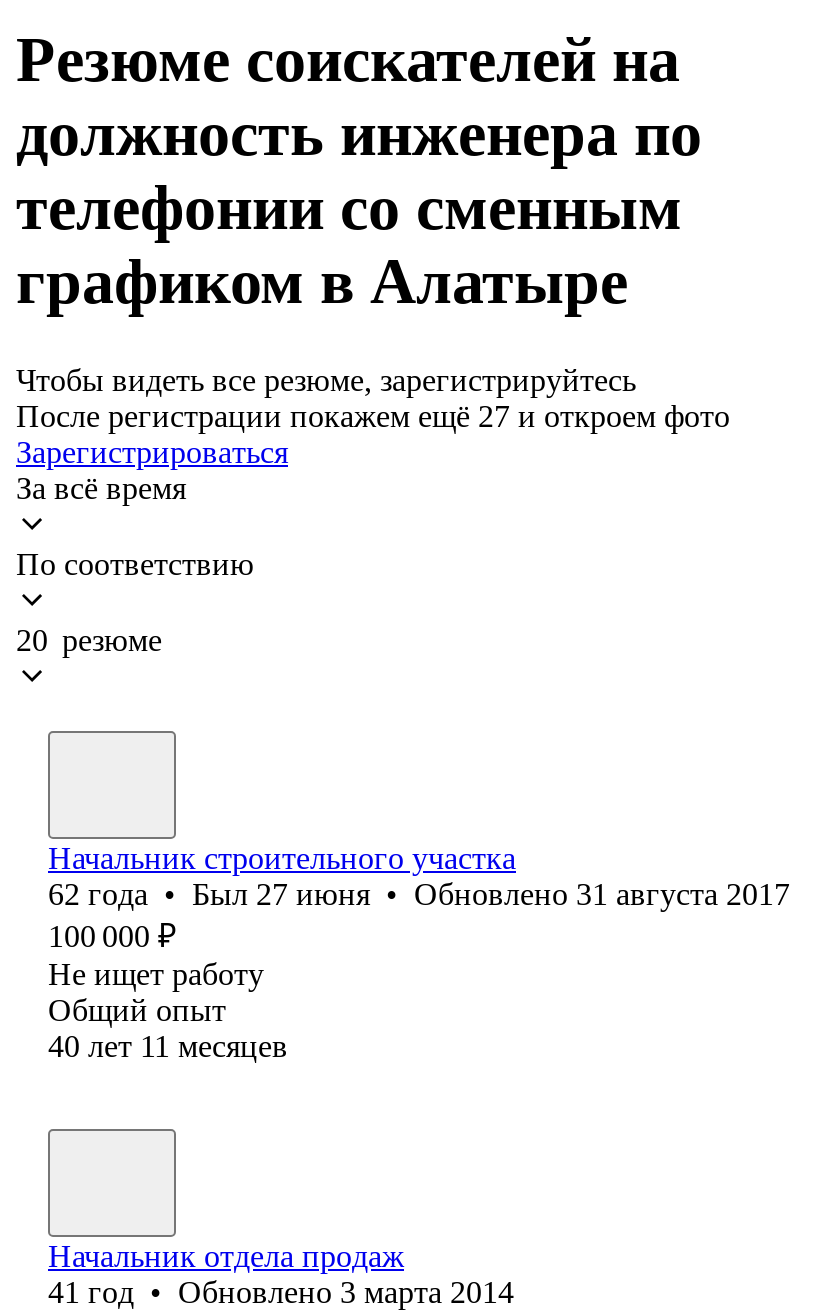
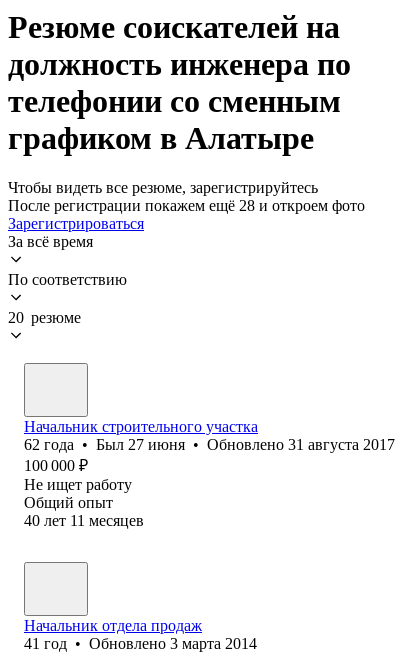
- После регистрации покажем ещё 27 и откроем фото
+ После регистрации покажем ещё 28 и откроем фото
